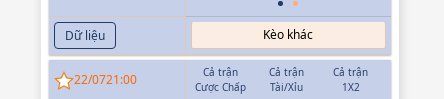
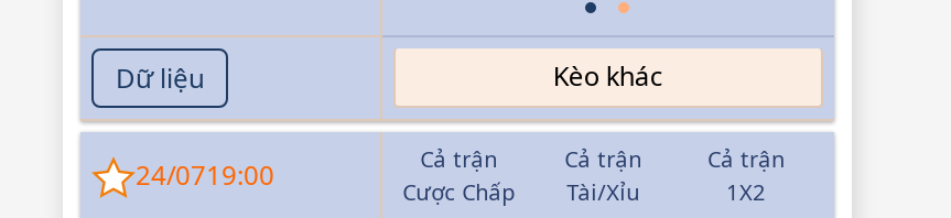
- 22/0721:00
+ 24/0719:00
